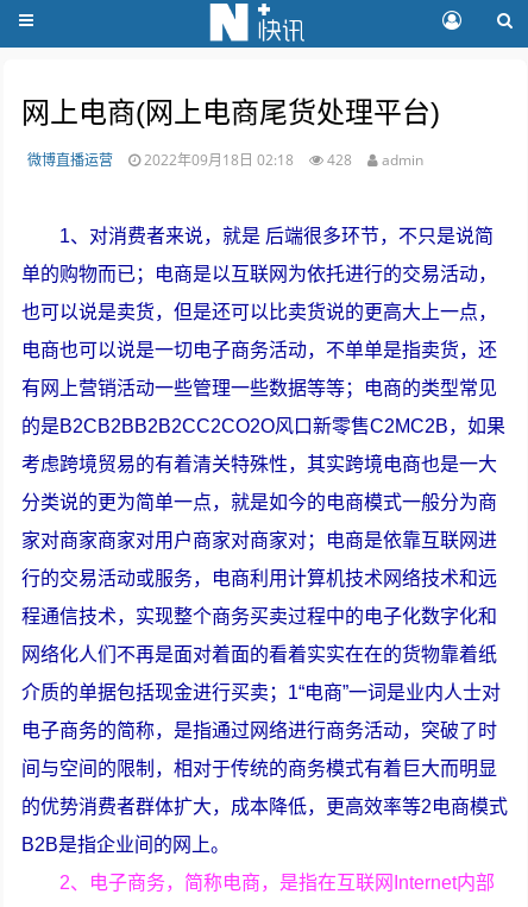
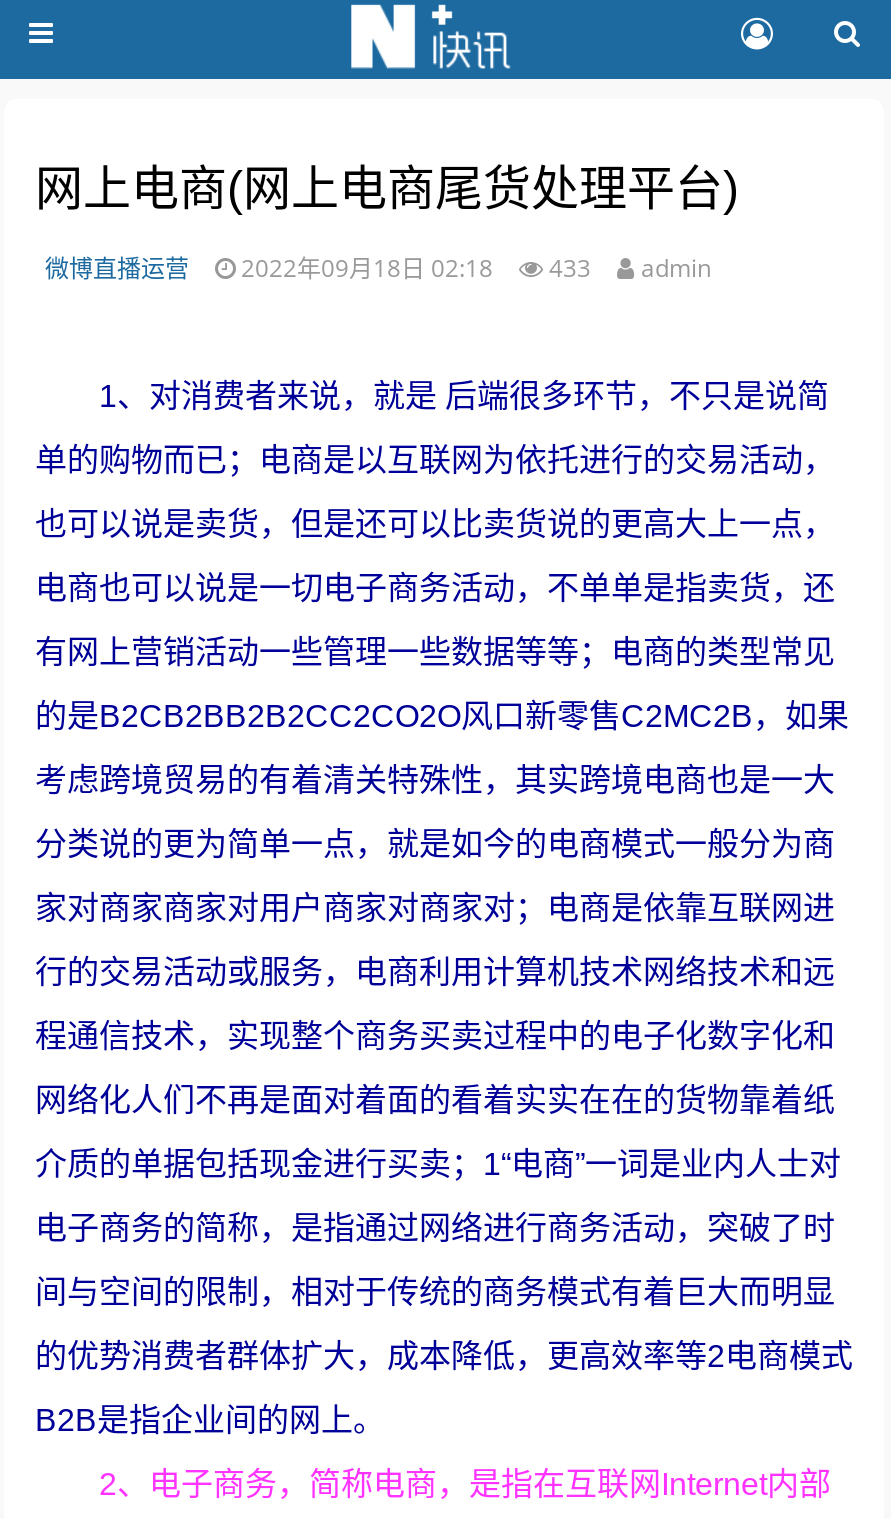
- 微博直播运营 2022年09月18日 02:18 428 admin
+ 微博直播运营 2022年09月18日 02:18 433 admin
